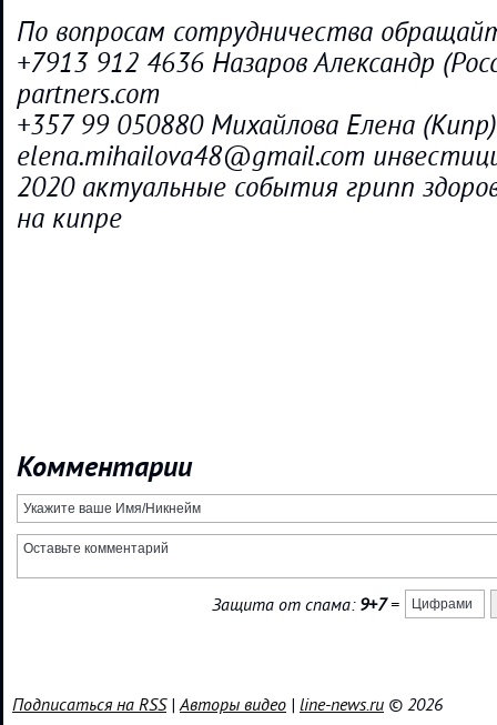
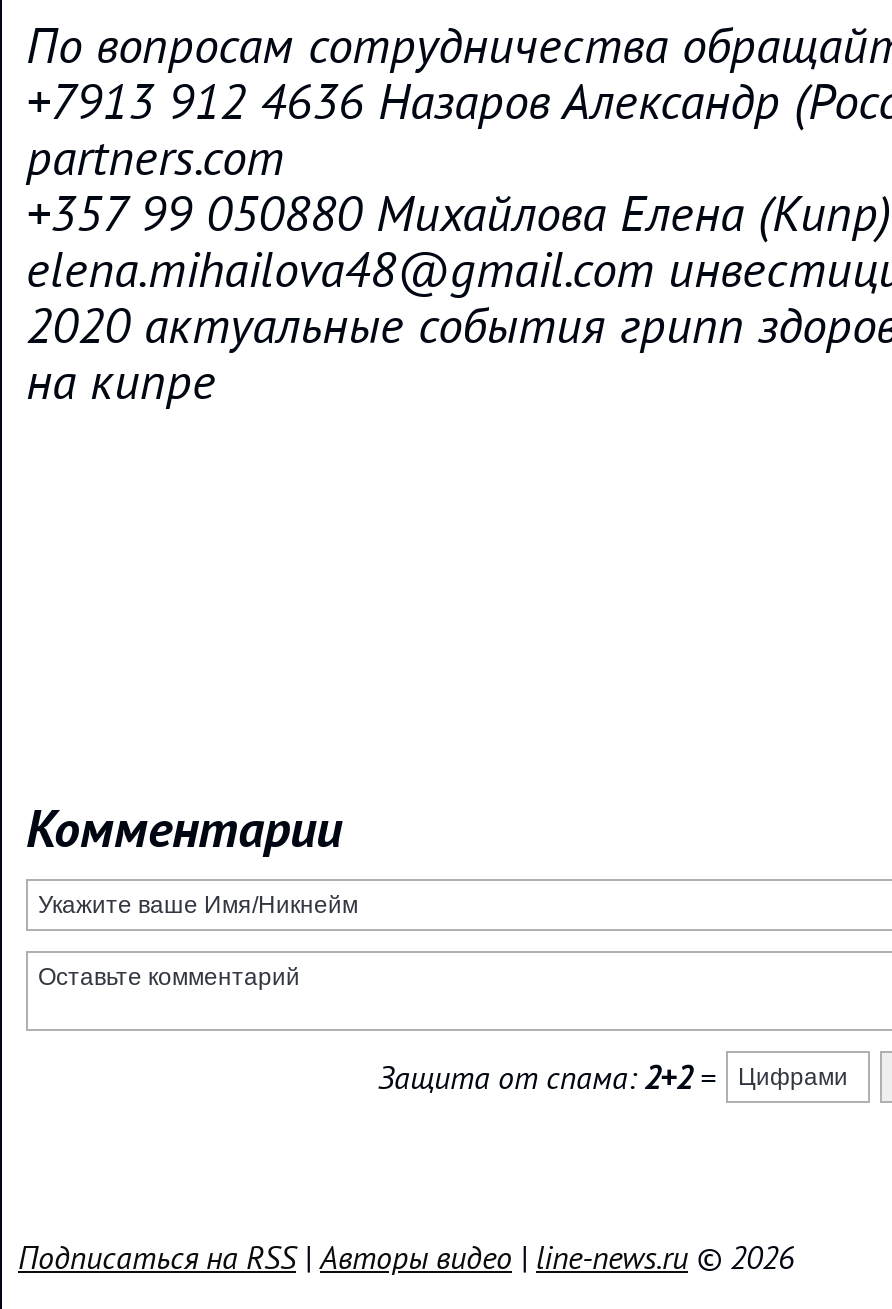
- Защита от спама: 9+7 =
+ Защита от спама: 2+2 =
